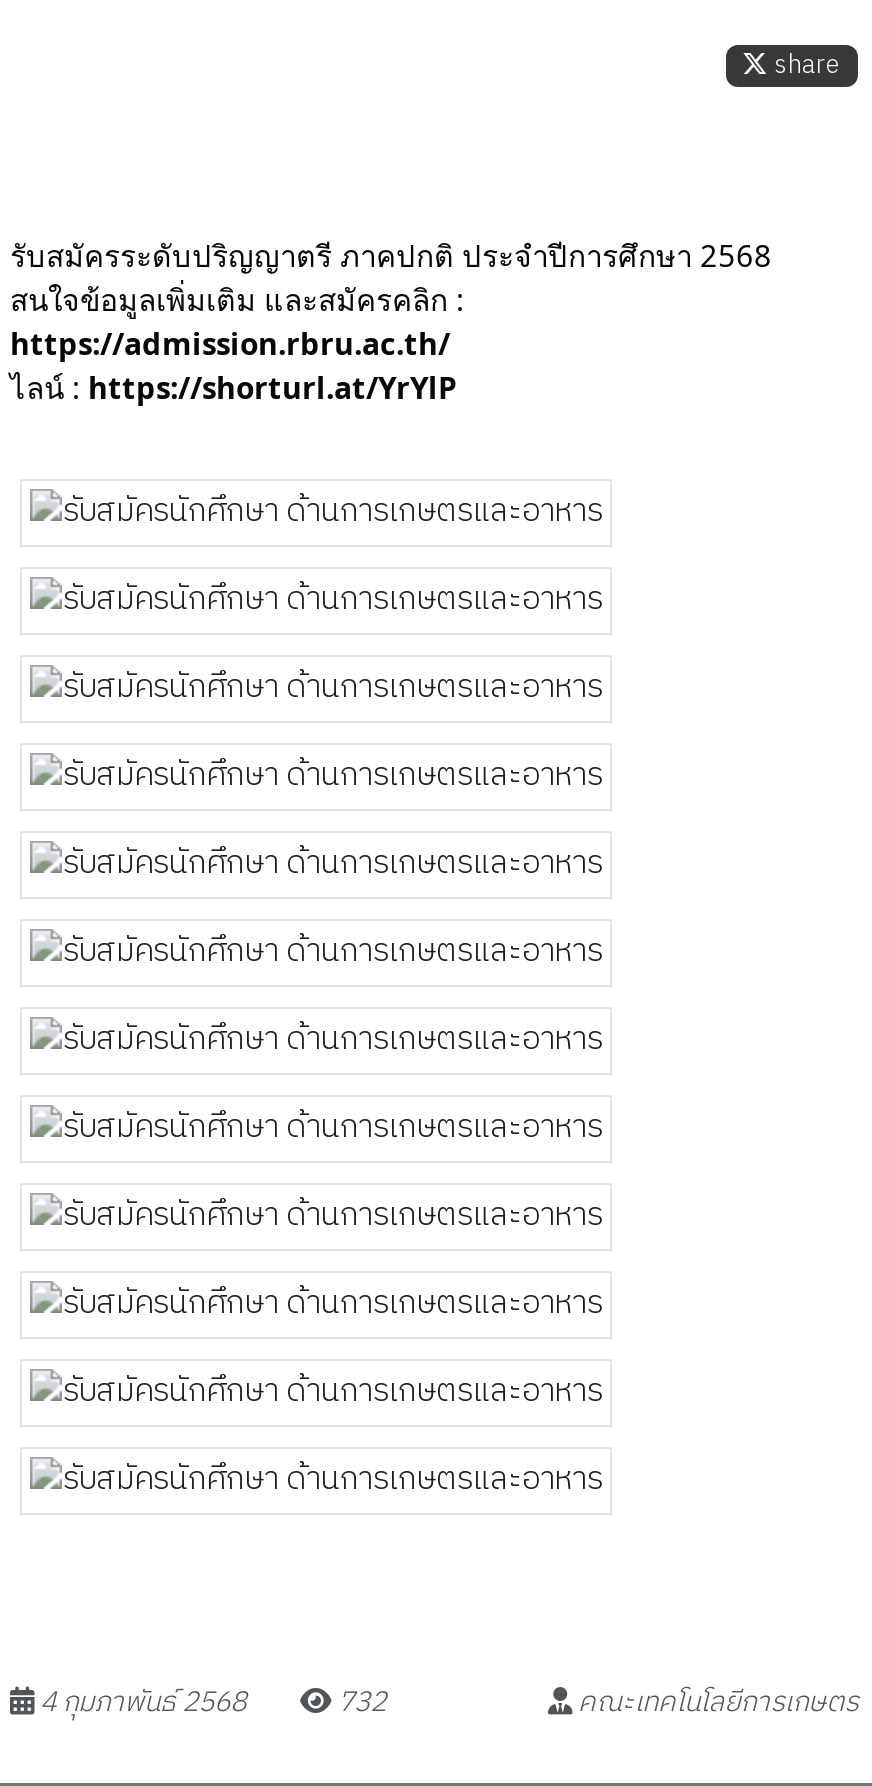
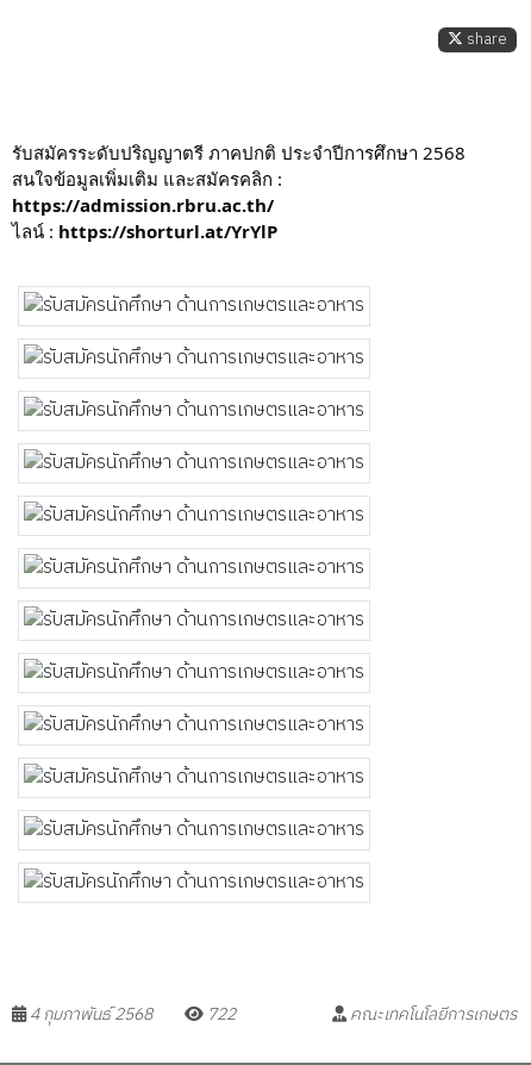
- 4 กุมภาพันธ์ 2568 732
+ 4 กุมภาพันธ์ 2568 722
